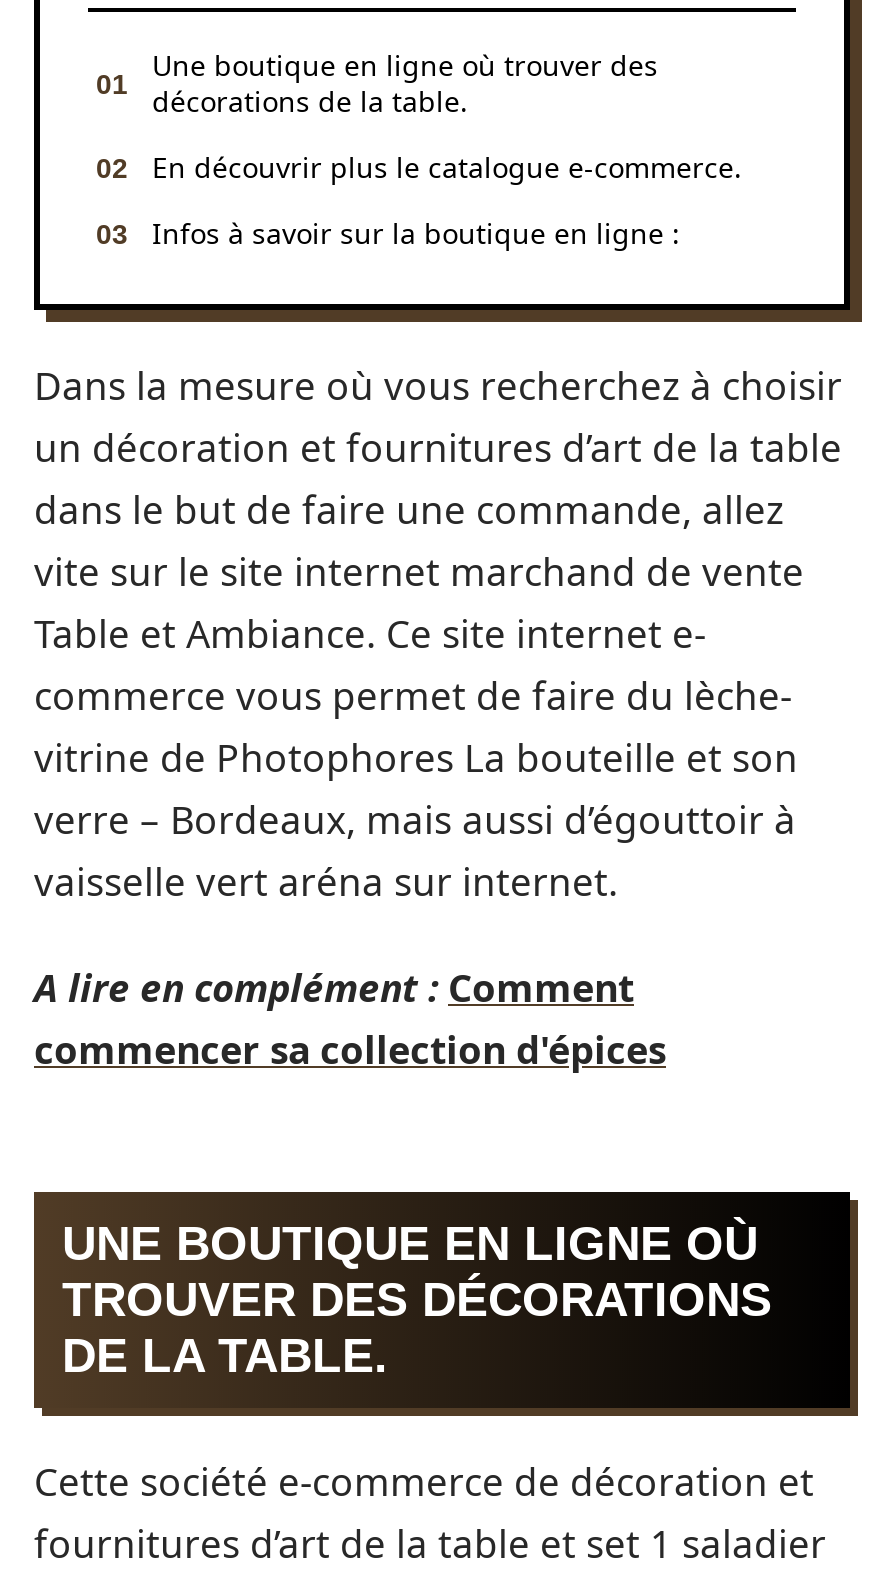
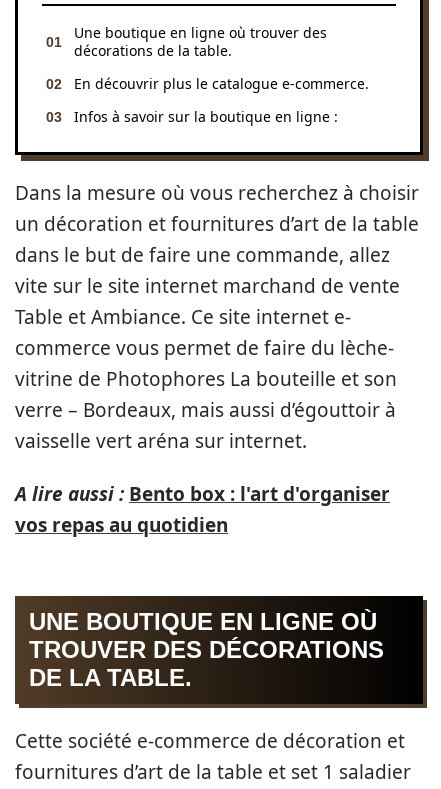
- A lire en complément : Comment
- commencer sa collection d'épices
+ A lire aussi : Bento box : l'art d'organiser
+ vos repas au quotidien
